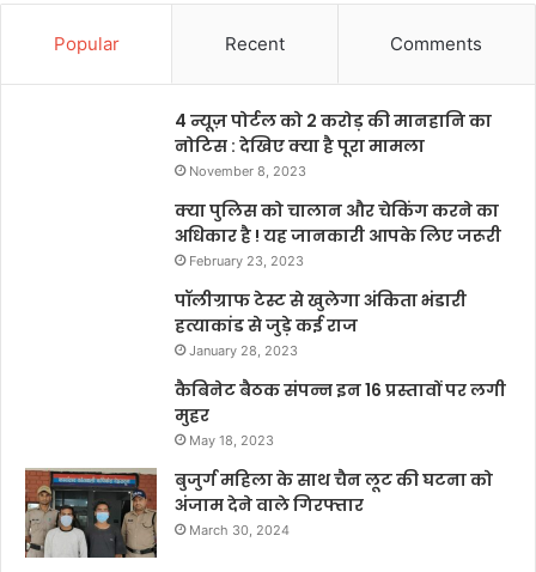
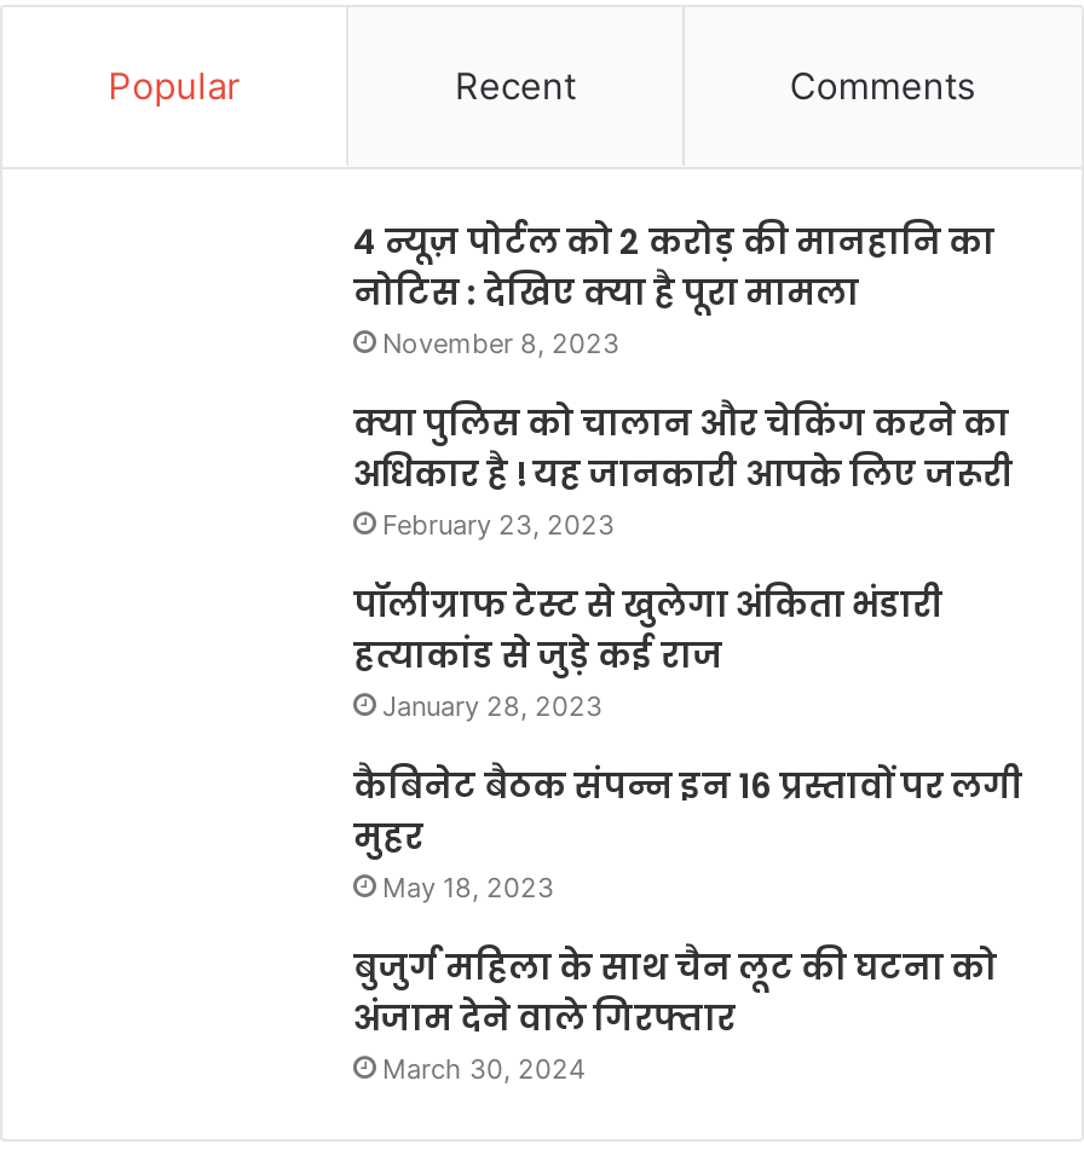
- [image]
